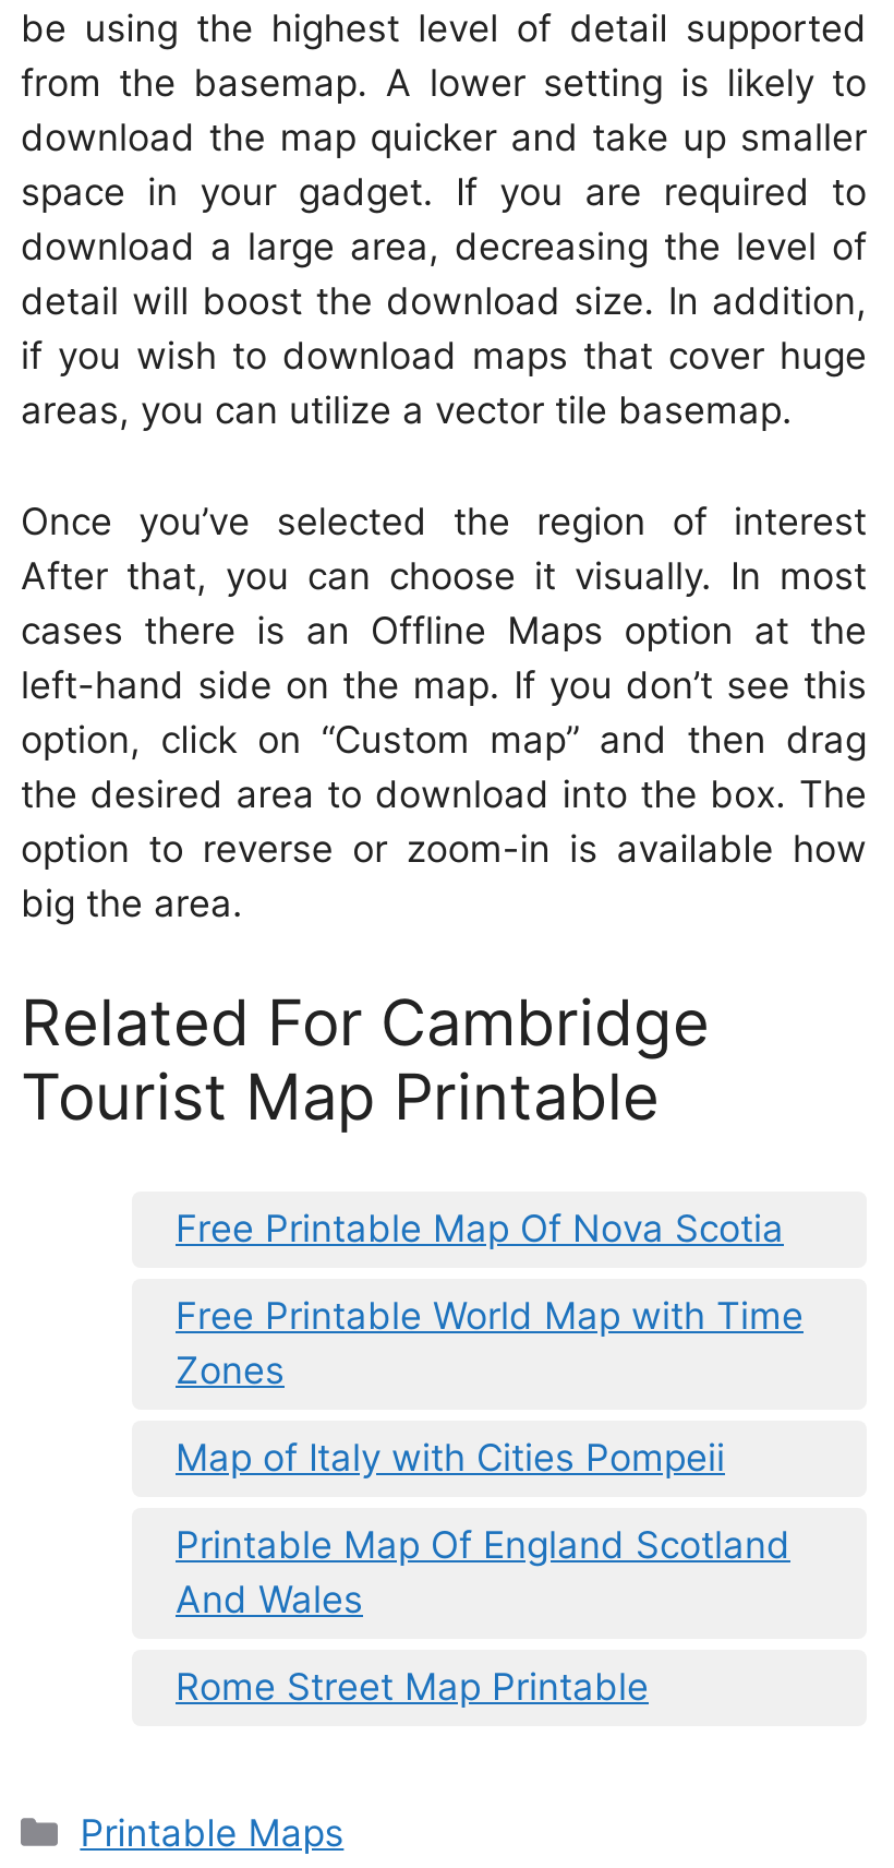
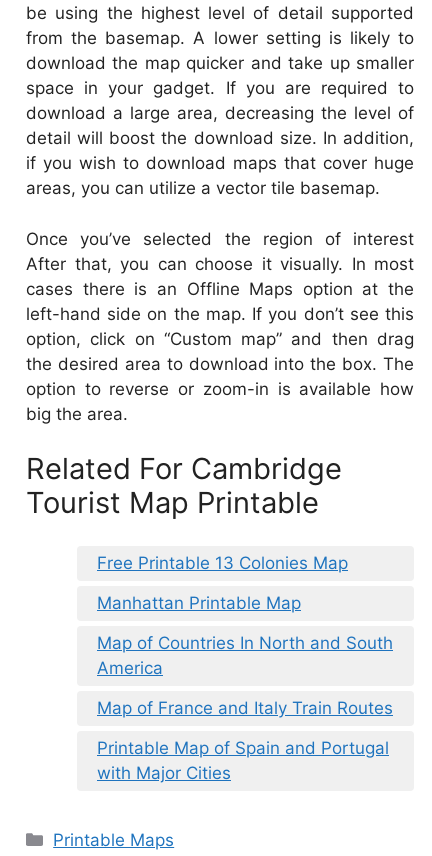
- Free Printable Map Of Nova Scotia
+ Free Printable 13 Colonies Map

- Free Printable World Map with Time
- Zones
+ Manhattan Printable Map

- Map of Italy with Cities Pompeii
+ Map of Countries In North and South
+ America

- Printable Map Of England Scotland
- And Wales
+ Map of France and Italy Train Routes

- Rome Street Map Printable
+ Printable Map of Spain and Portugal
+ with Major Cities
